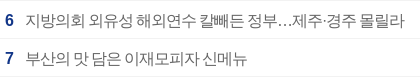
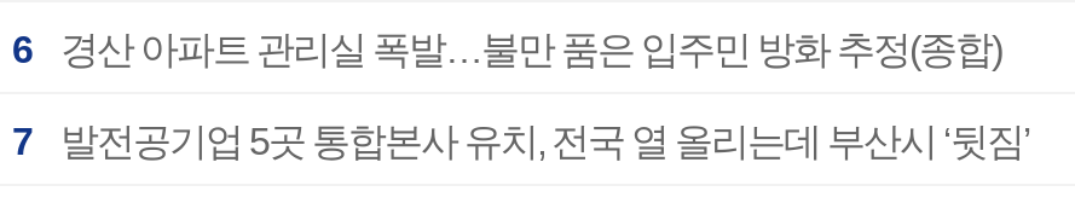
- 지방의회 외유성 해외연수 칼빼든 정부…제주·경주 몰릴라
+ 경산 아파트 관리실 폭발…불만 품은 입주민 방화 추정(종합)

- 부산의 맛 담은 이재모피자 신메뉴
+ 발전공기업 5곳 통합본사 유치, 전국 열 올리는데 부산시 ‘뒷짐’
